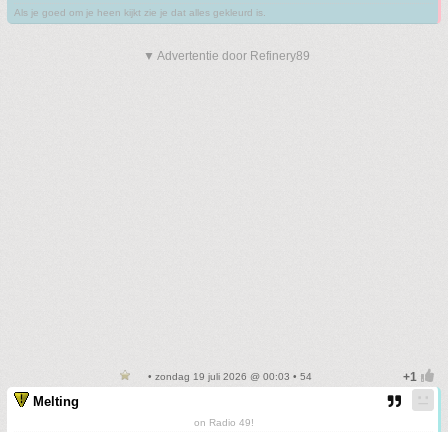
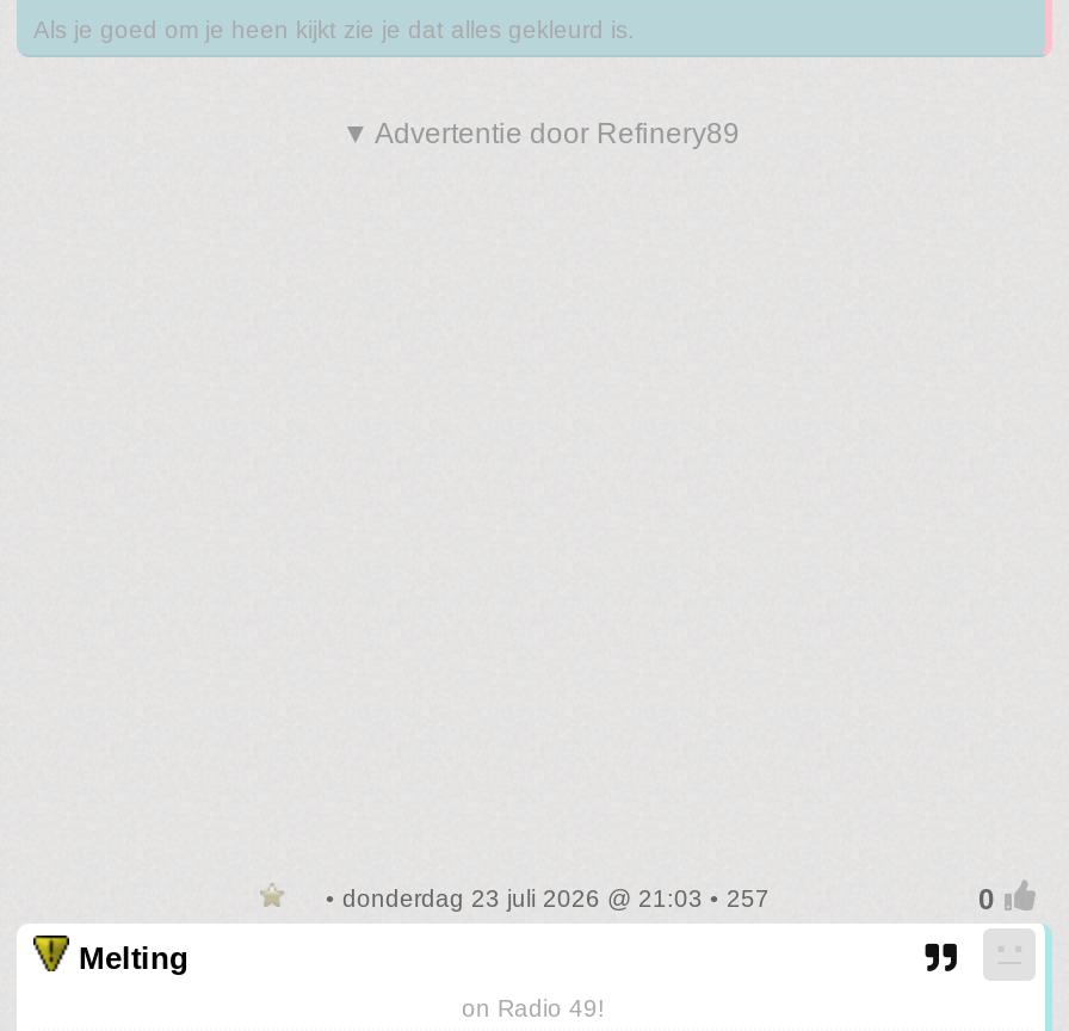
- • zondag 19 juli 2026 @ 00:03 • 54
+ • donderdag 23 juli 2026 @ 21:03 • 257
